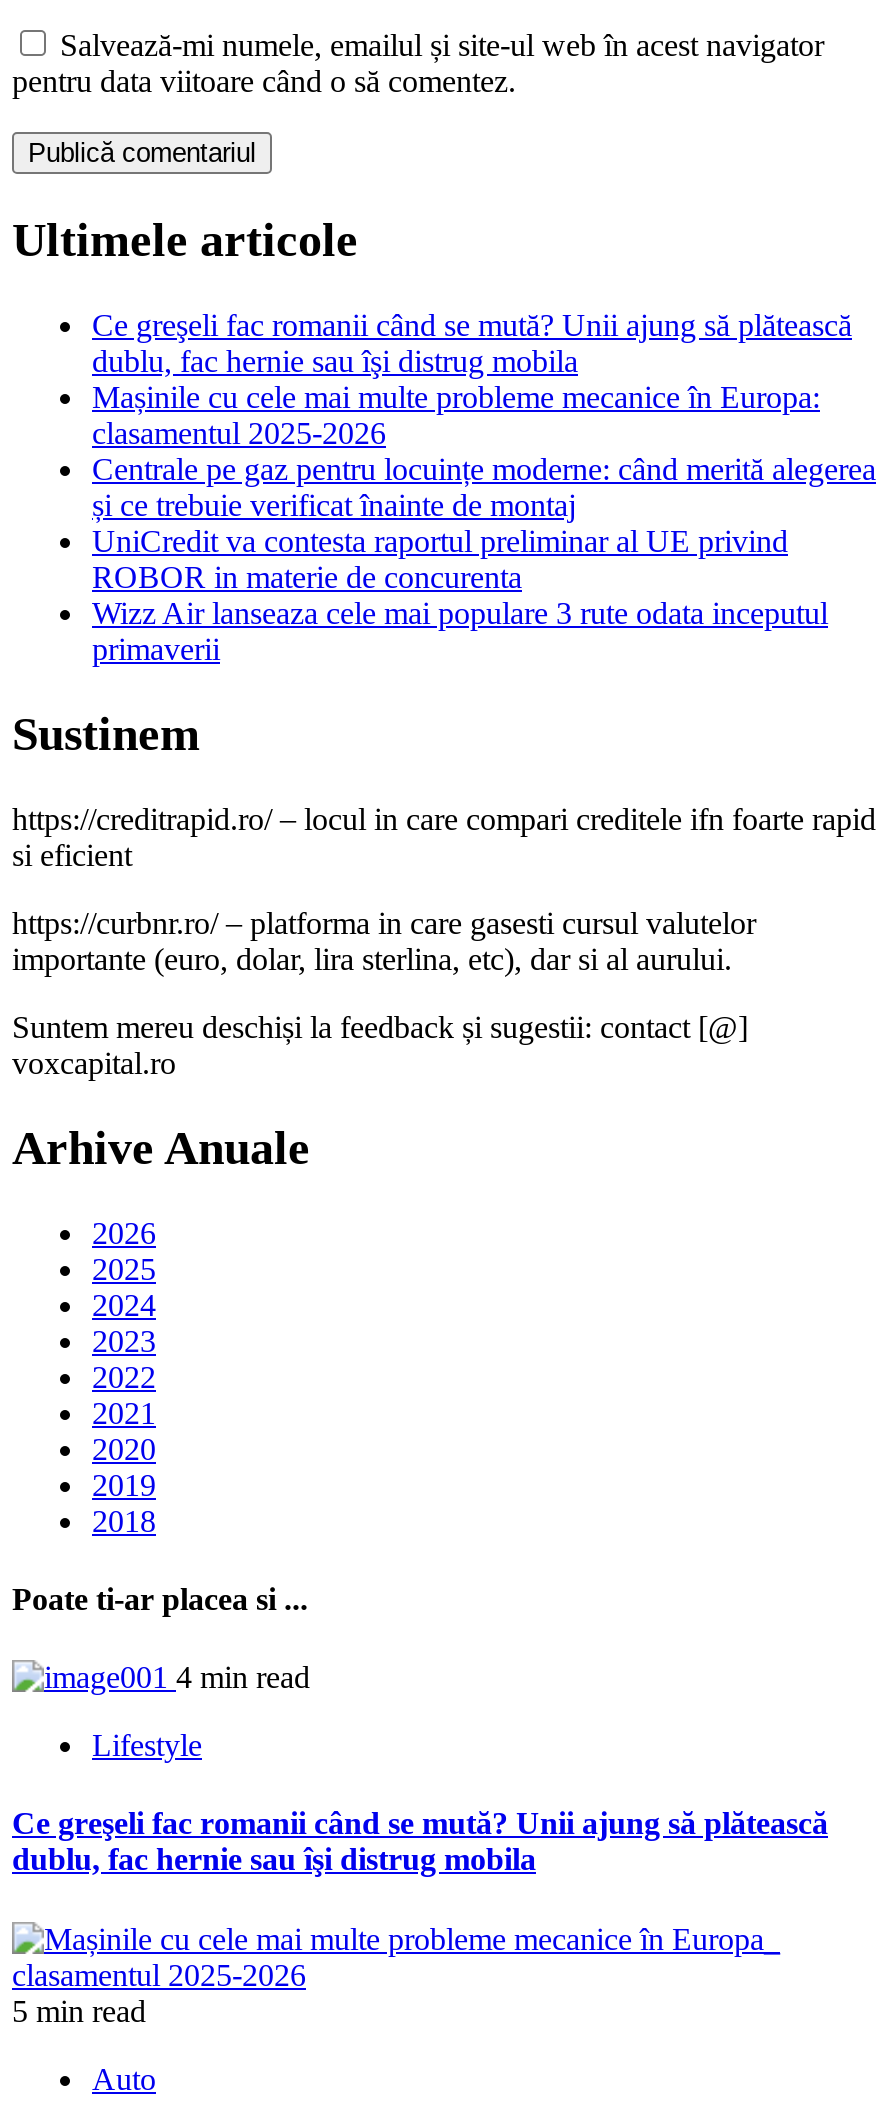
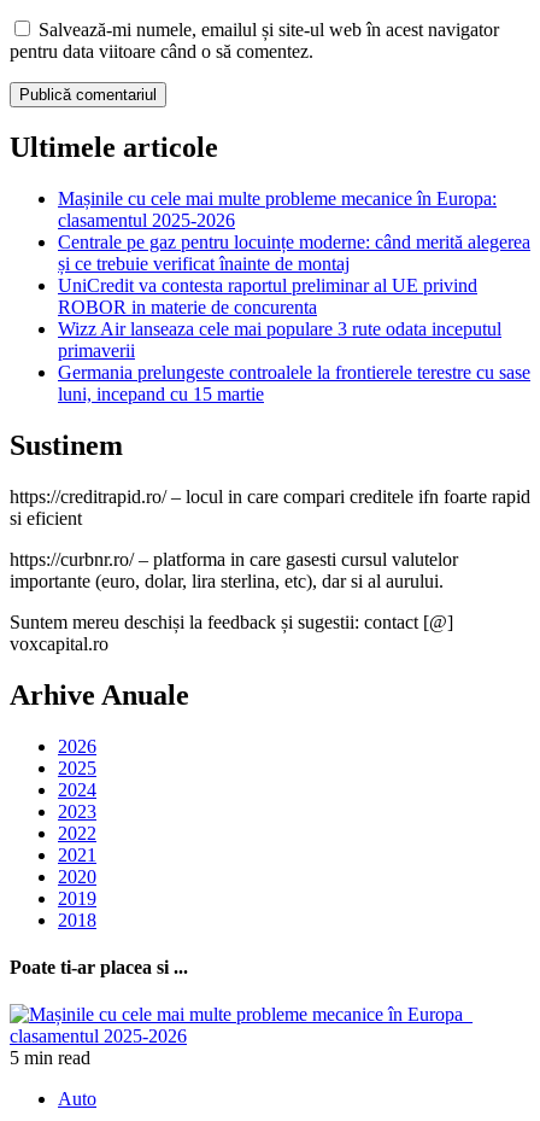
- Ce greşeli fac romanii când se mută? Unii ajung să plătească
- dublu, fac hernie sau îşi distrug mobila

+ Germania prelungeste controalele la frontierele terestre cu sase
+ luni, incepand cu 15 martie

- 4 min read
- Lifestyle
- Ce greşeli fac romanii când se mută? Unii ajung să plătească
- dublu, fac hernie sau îşi distrug mobila
